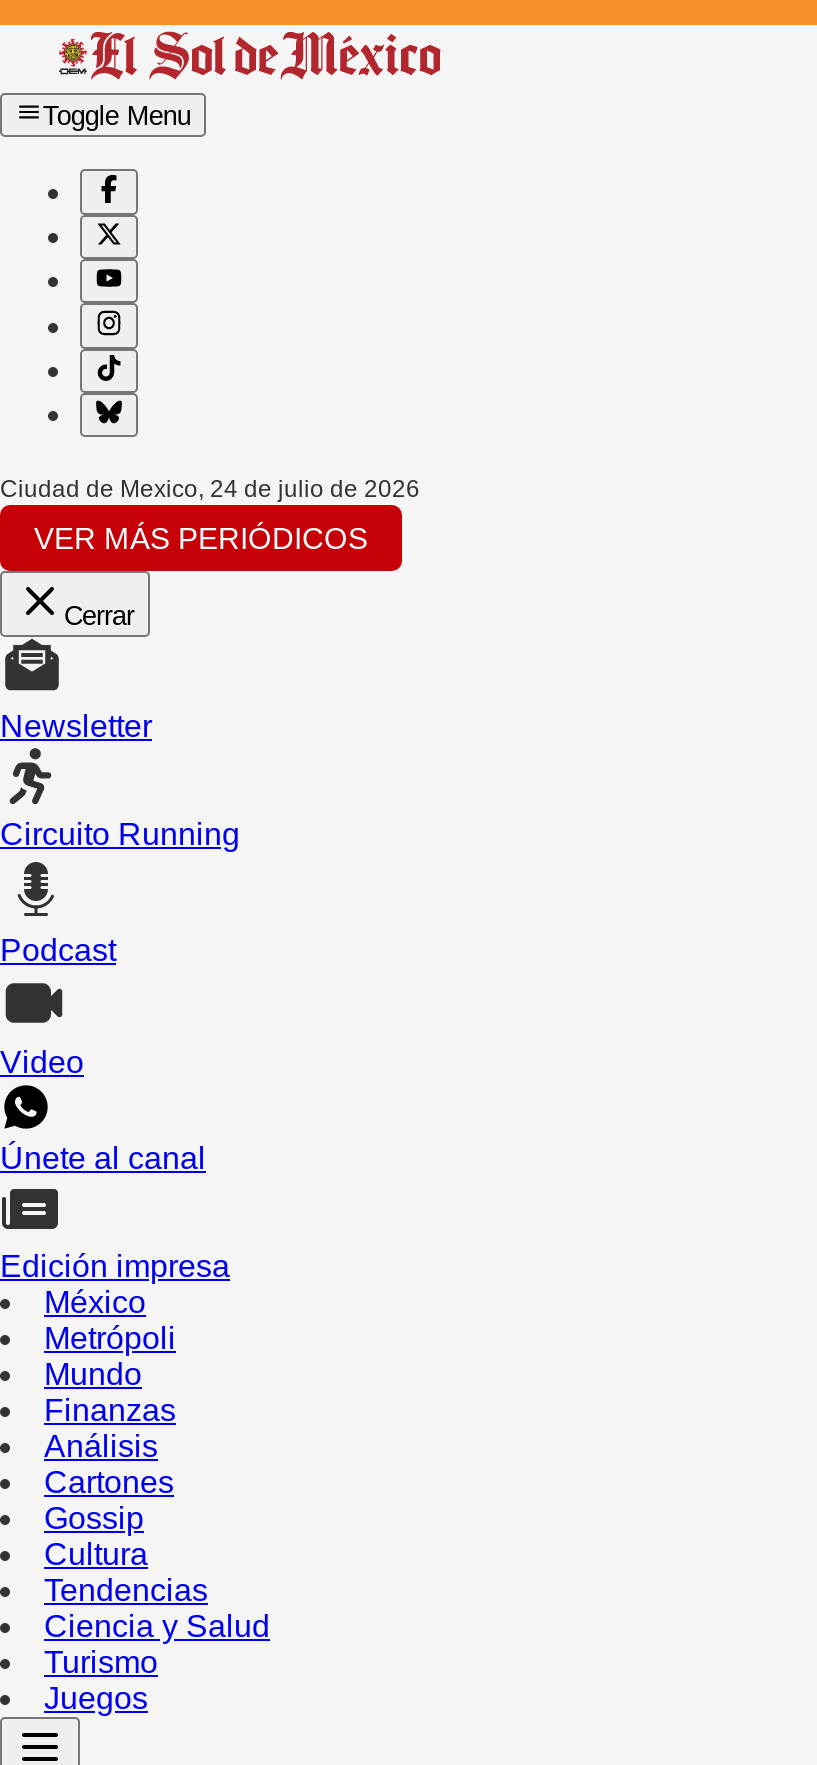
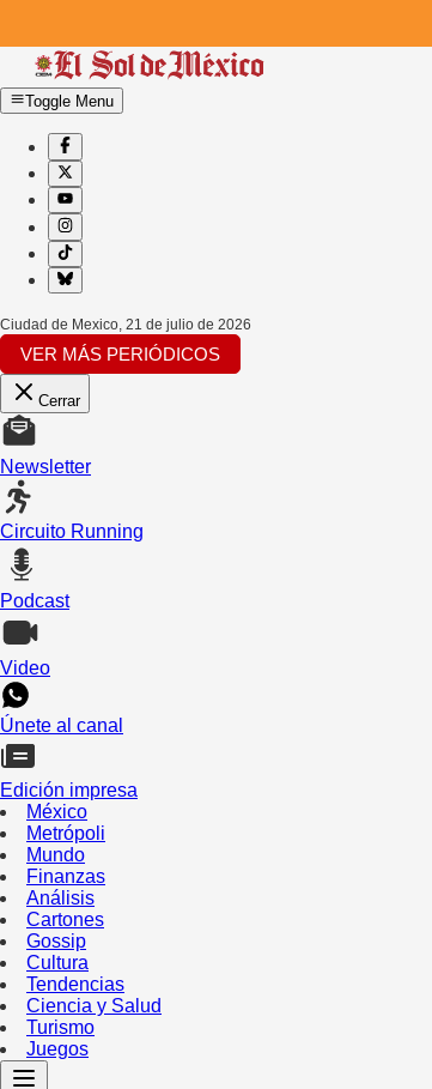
- Ciudad de Mexico, 24 de julio de 2026
+ Ciudad de Mexico, 21 de julio de 2026
